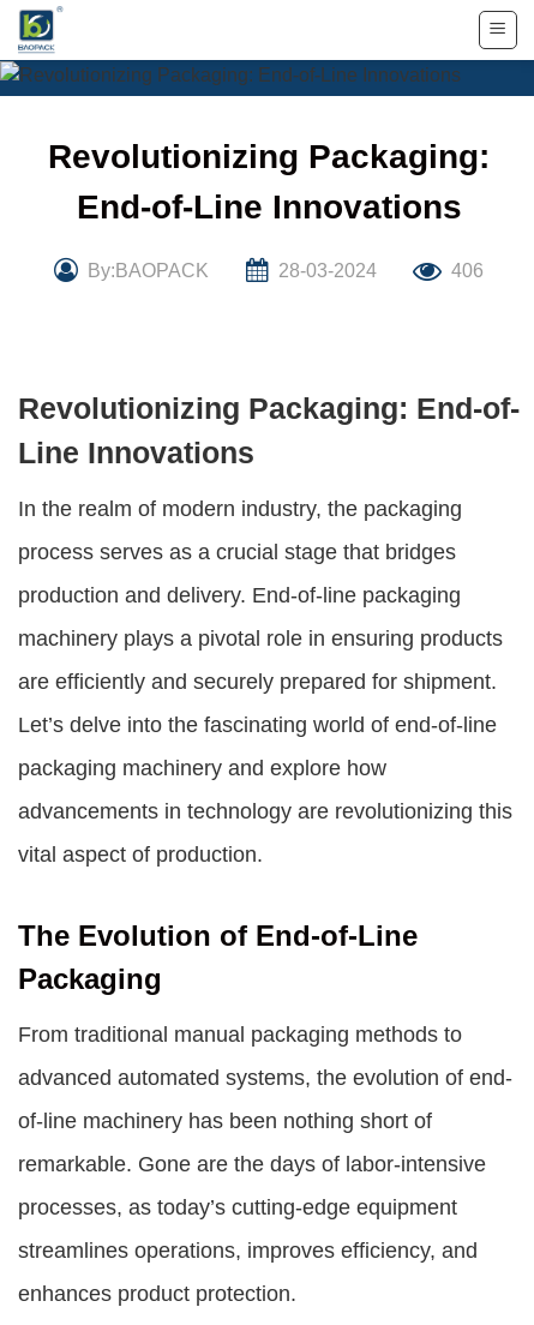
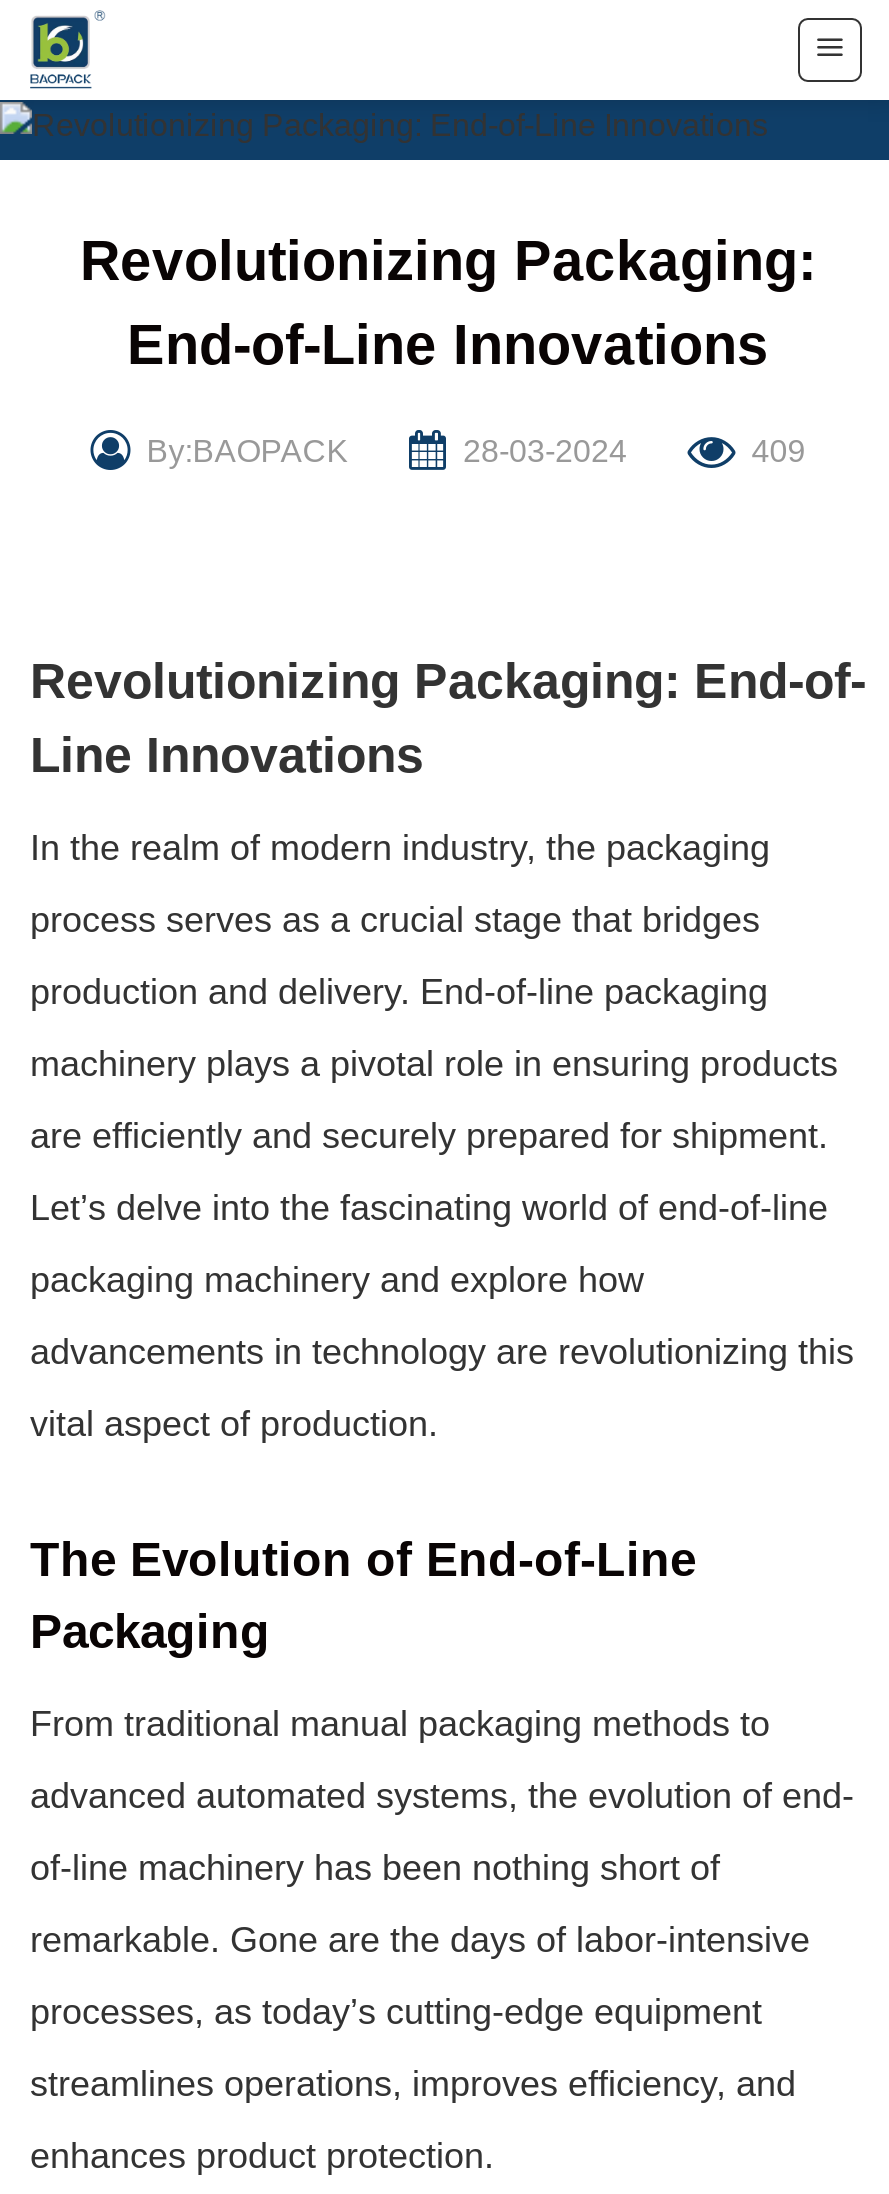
- 406
+ 409
